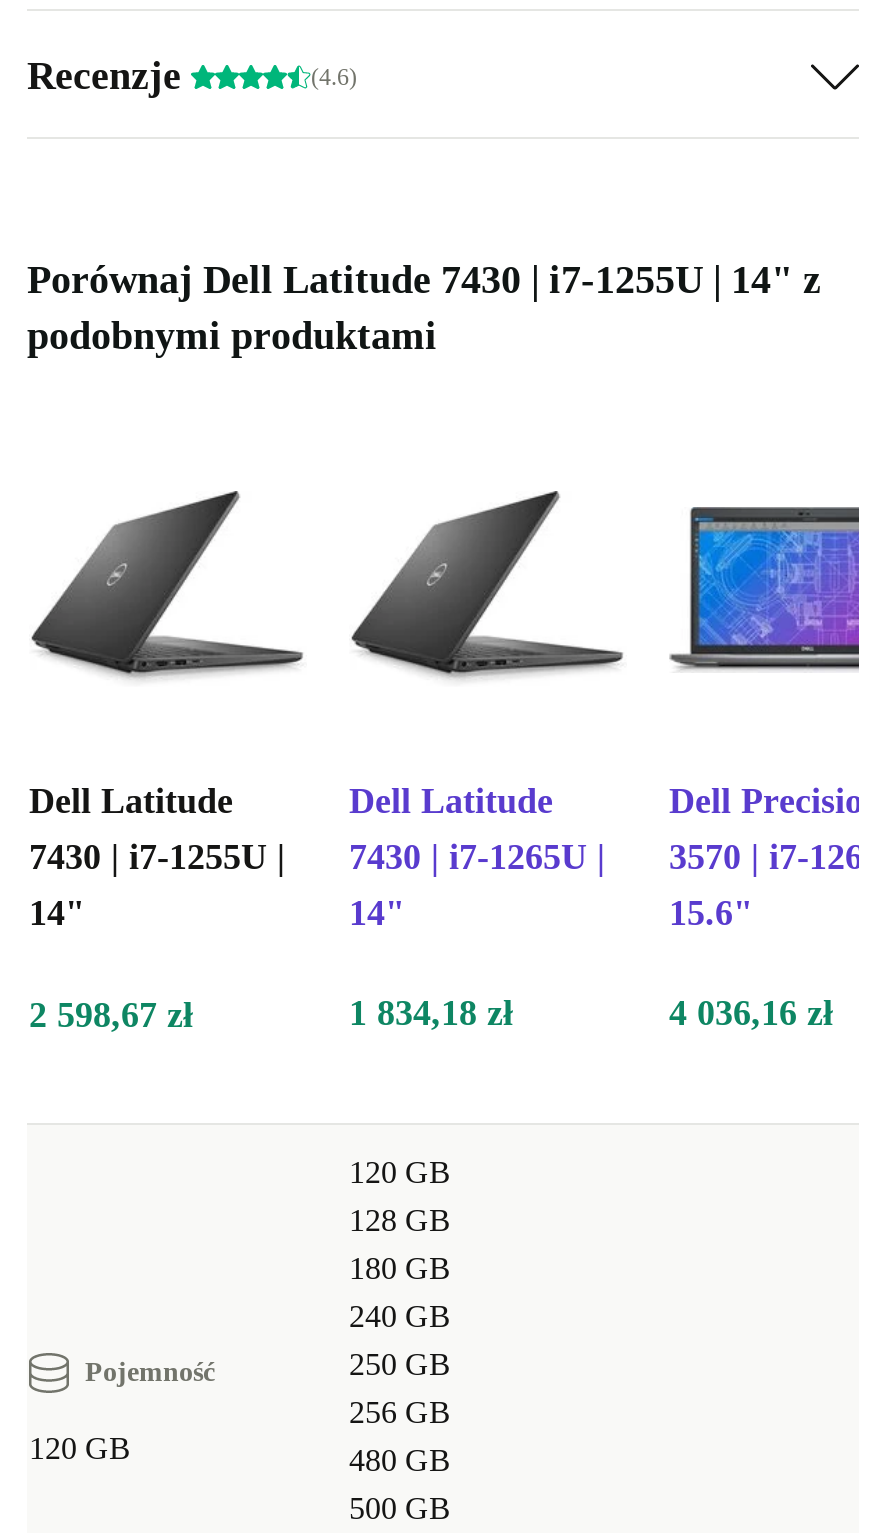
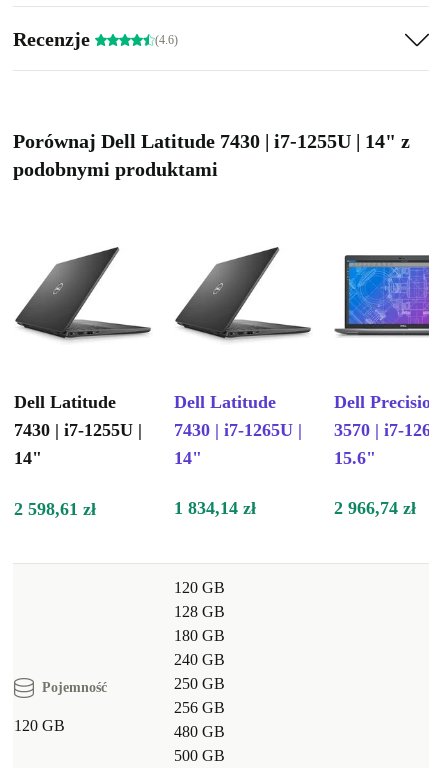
- 2 598,67 zł
+ 2 598,61 zł

- 1 834,18 zł
+ 1 834,14 zł

- 4 036,16 zł
+ 2 966,74 zł
